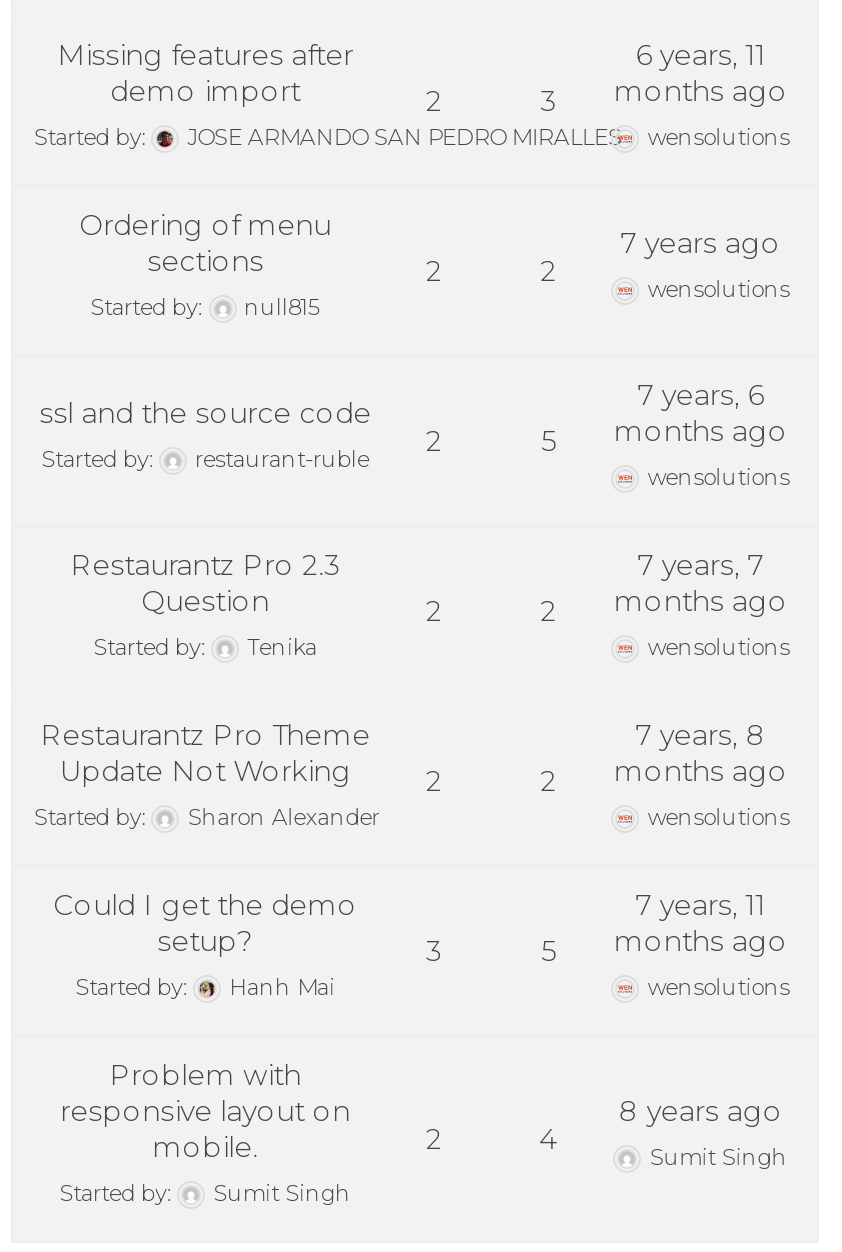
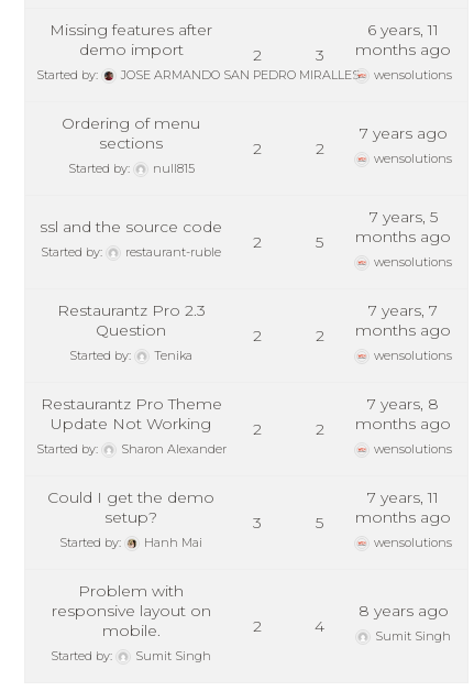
- 7 years, 6
+ 7 years, 5
